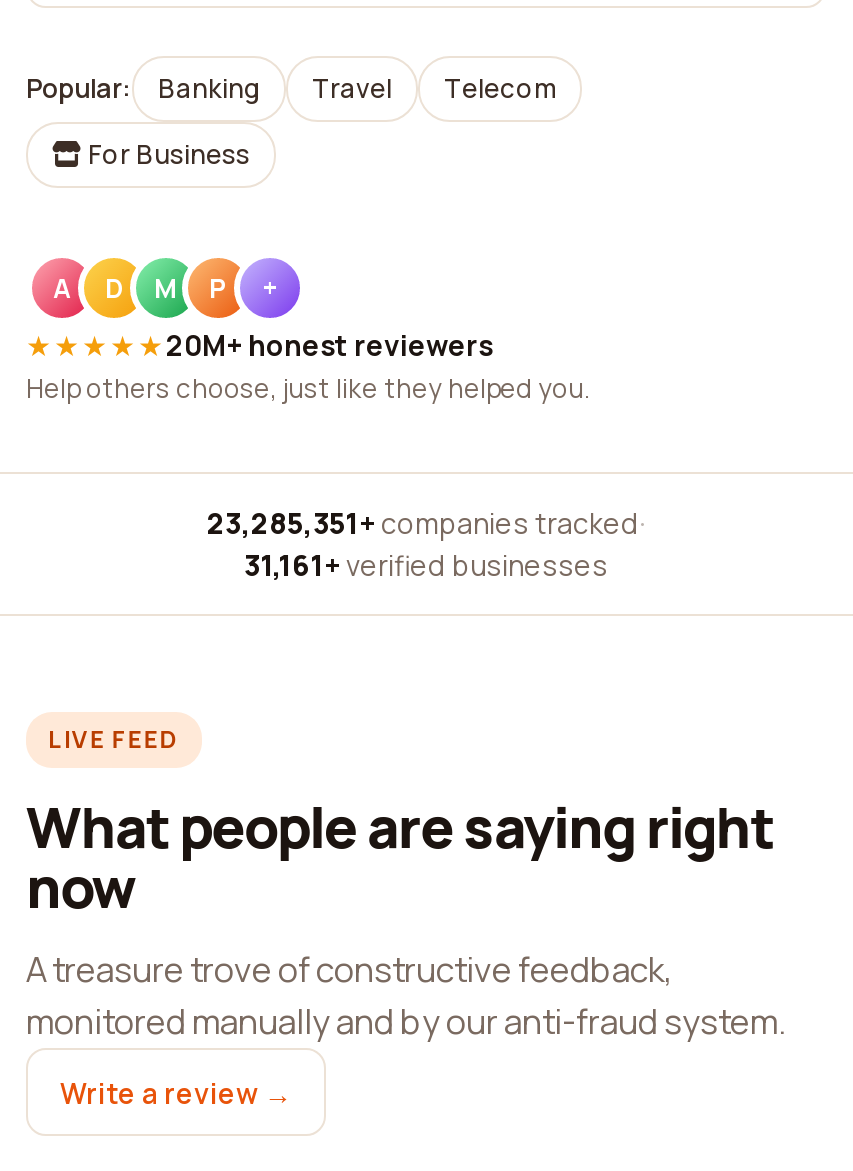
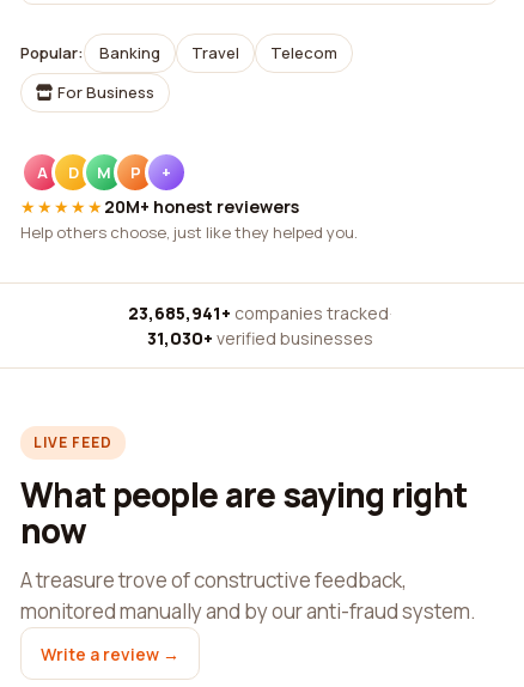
- 23,285,351+ companies tracked ·
+ 23,685,941+ companies tracked ·

- 31,161+ verified businesses
+ 31,030+ verified businesses
